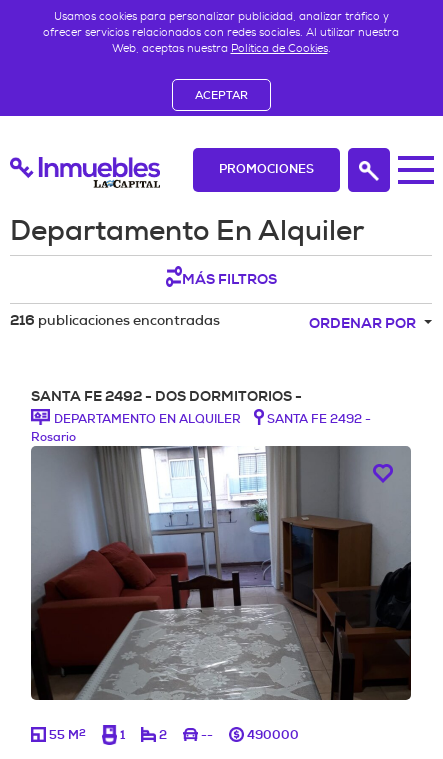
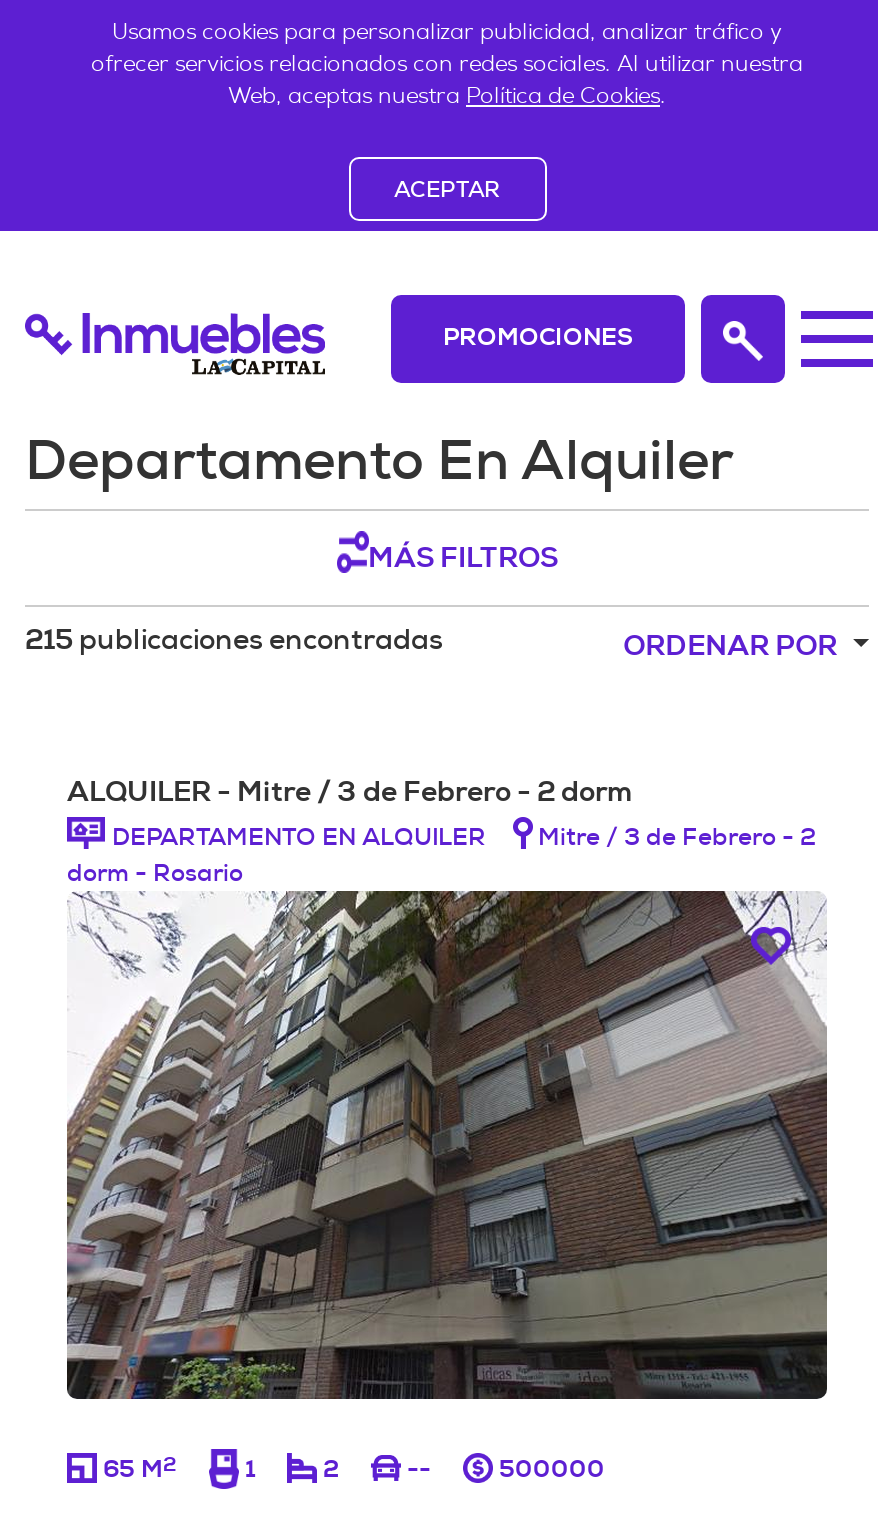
- 216 publicaciones encontradas
+ 215 publicaciones encontradas

- SANTA FE 2492 - DOS DORMITORIOS -
+ ALQUILER - Mitre / 3 de Febrero - 2 dorm

- [image]
- SANTA FE 2492 -
- Rosario
+ [image]
+ Mitre / 3 de Febrero - 2
+ dorm - Rosario

- 55 M2
+ 65 M2

- 490000
+ 500000
